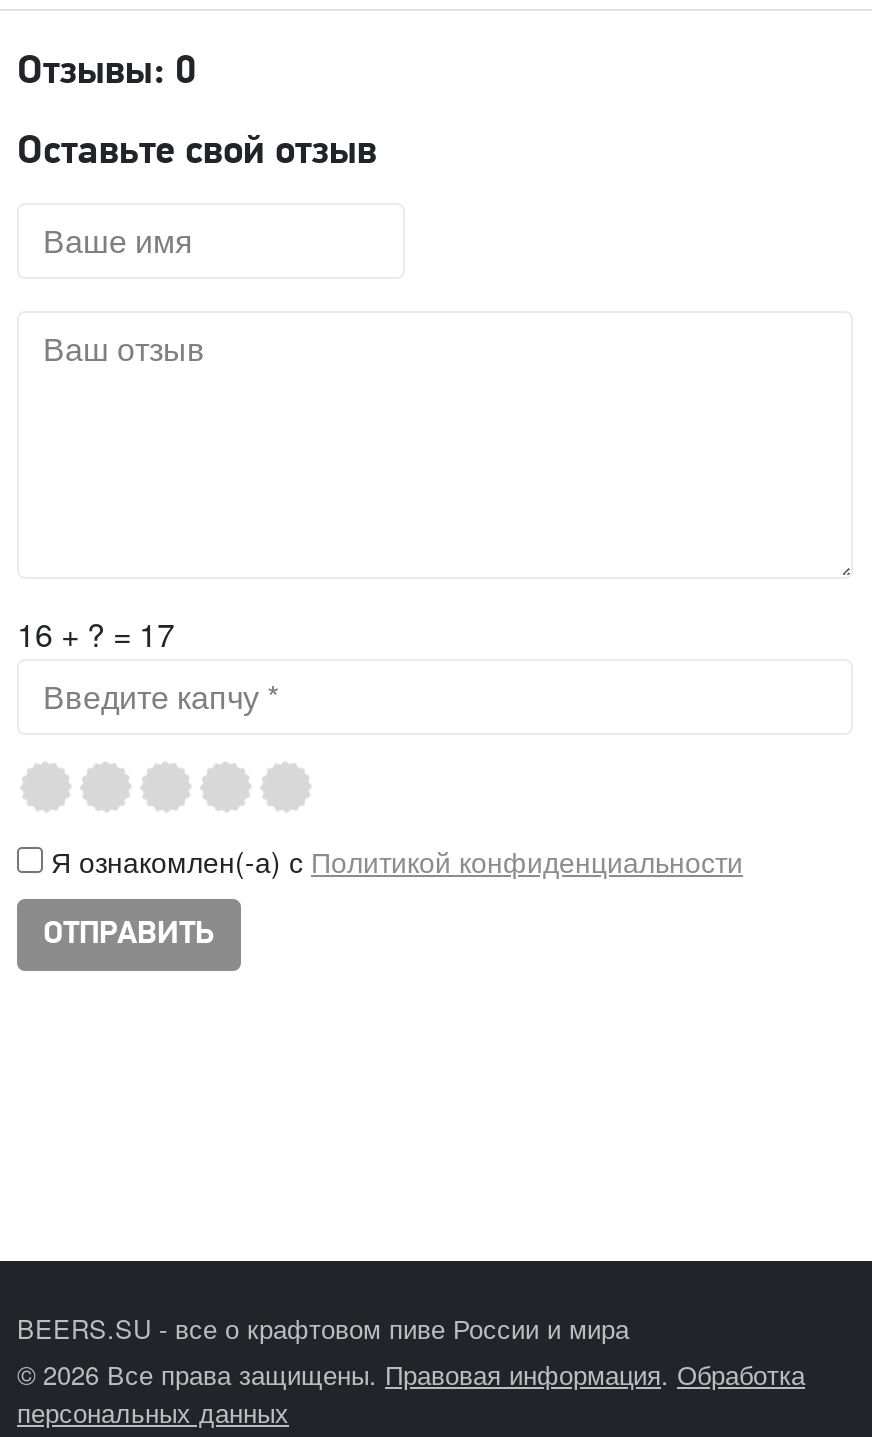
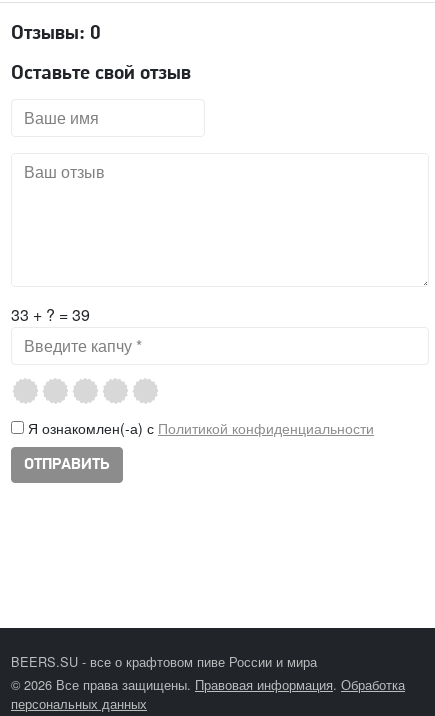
- 16 + ? = 17
+ 33 + ? = 39
